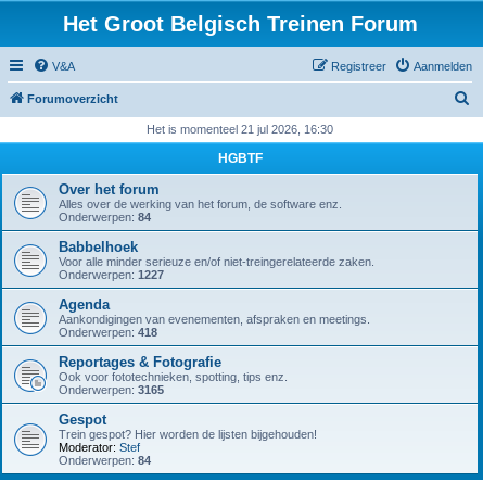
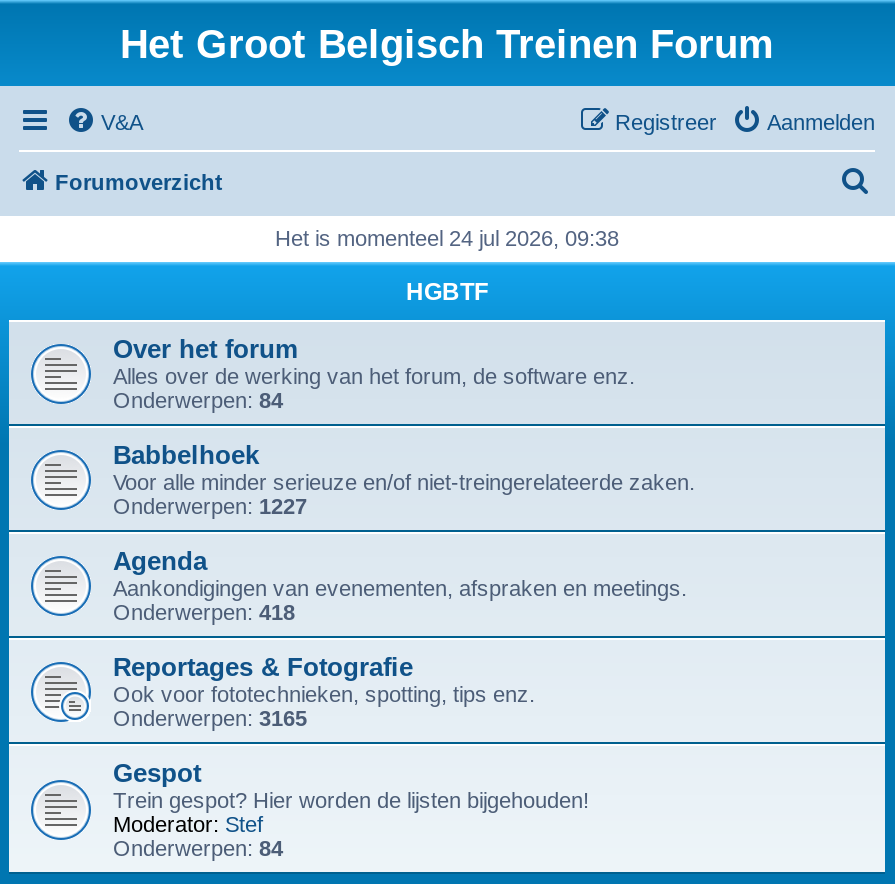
- Het is momenteel 21 jul 2026, 16:30
+ Het is momenteel 24 jul 2026, 09:38
